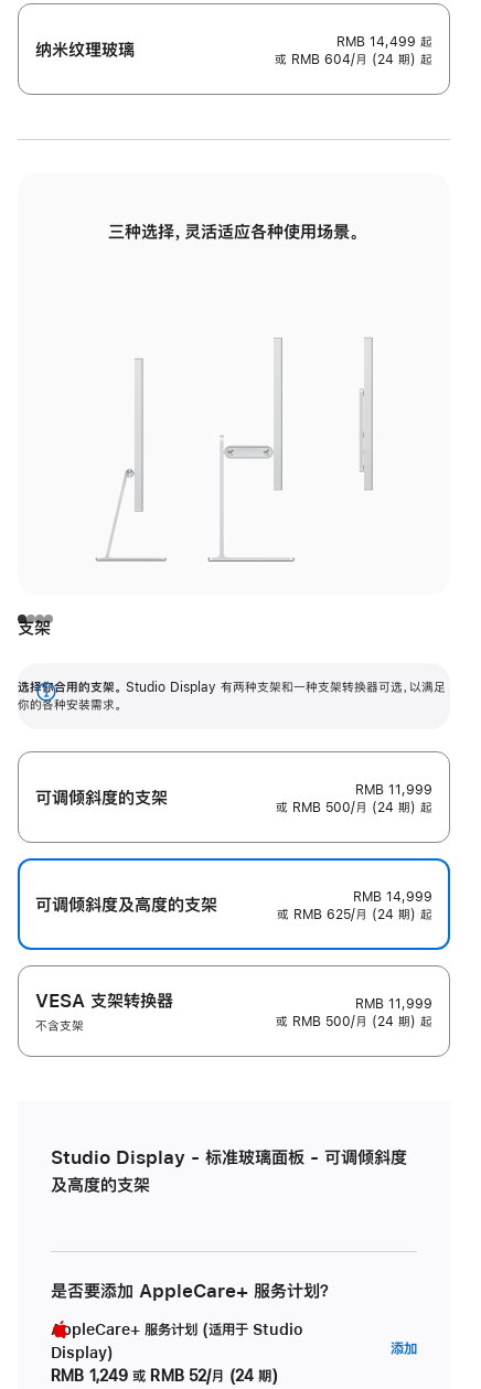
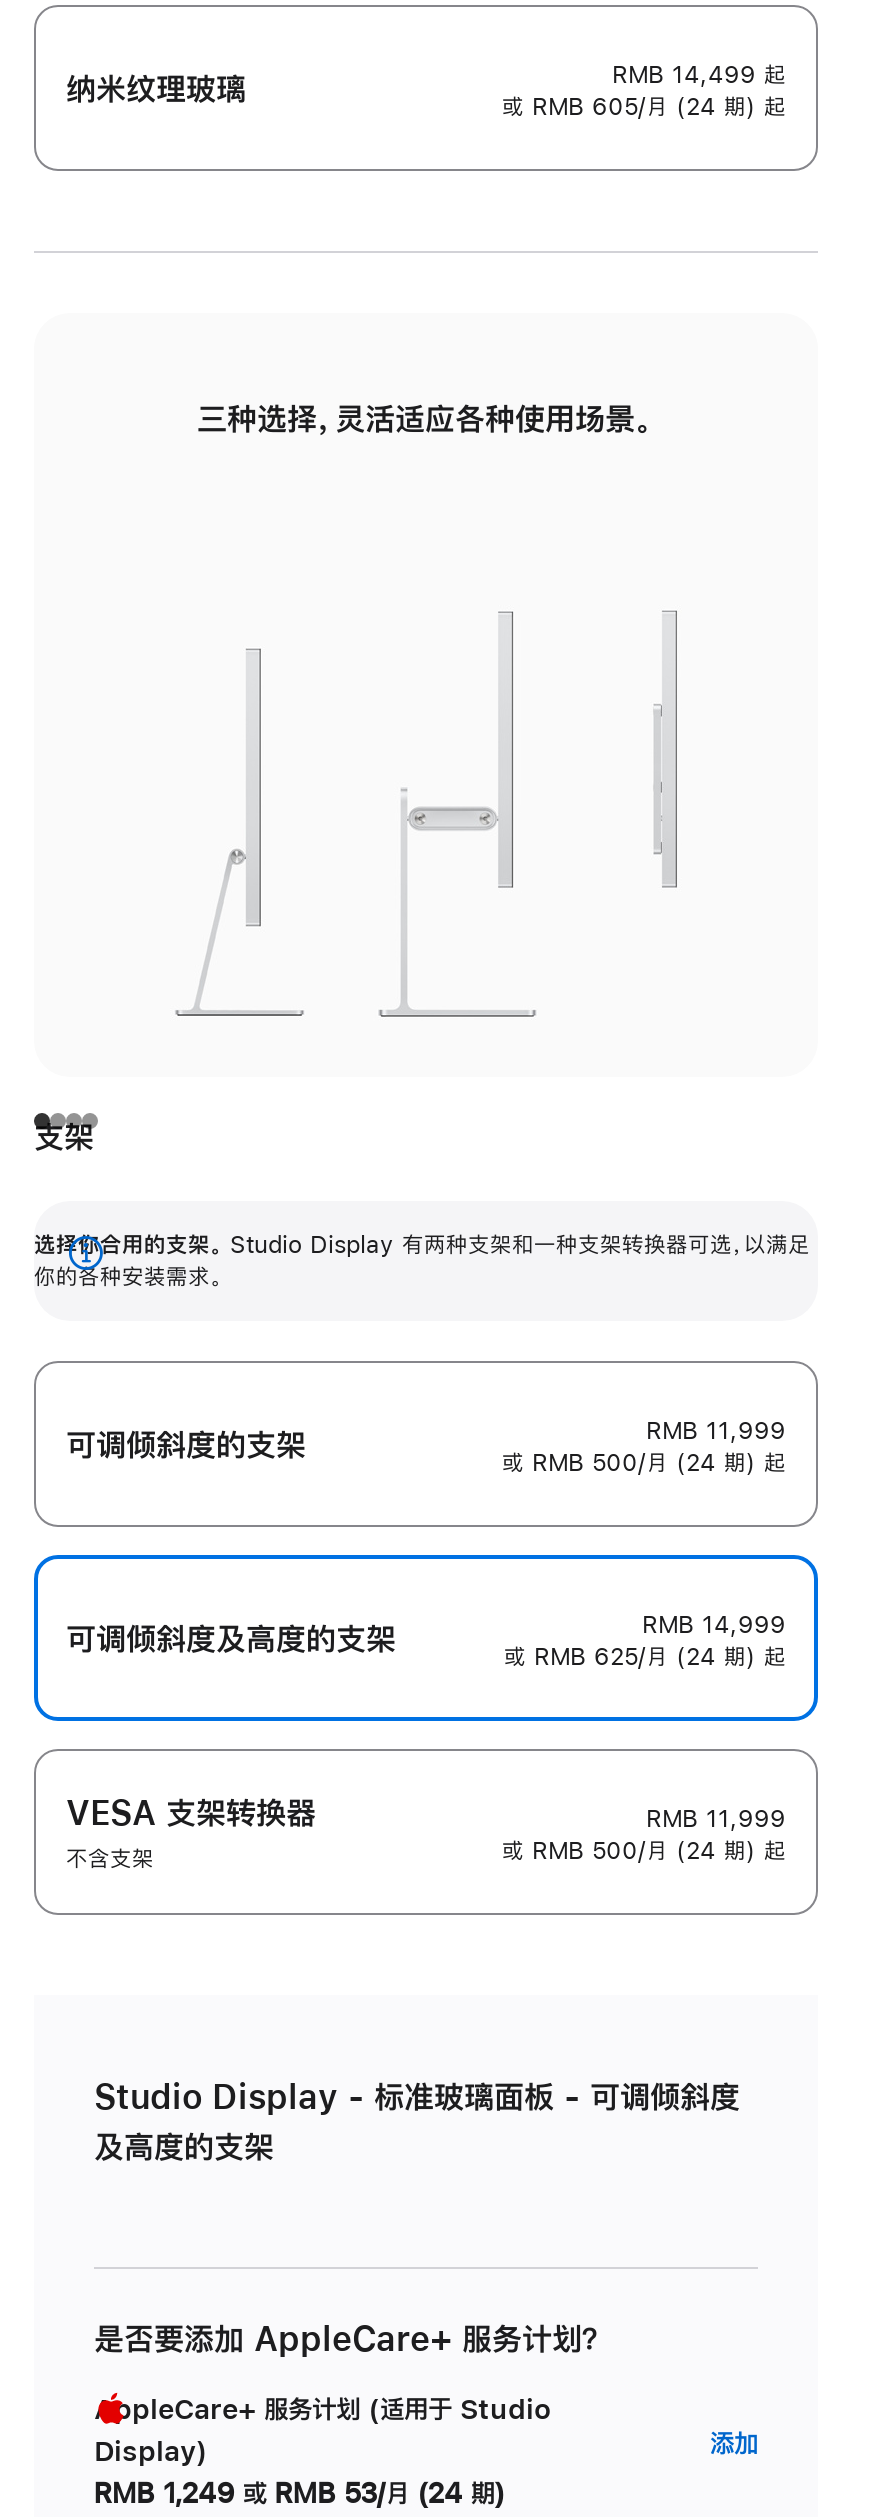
- 或 RMB 604/月 (24 期) 起
+ 或 RMB 605/月 (24 期) 起

- RMB 1,249 或 RMB 52/月 (24 期)
+ RMB 1,249 或 RMB 53/月 (24 期)
